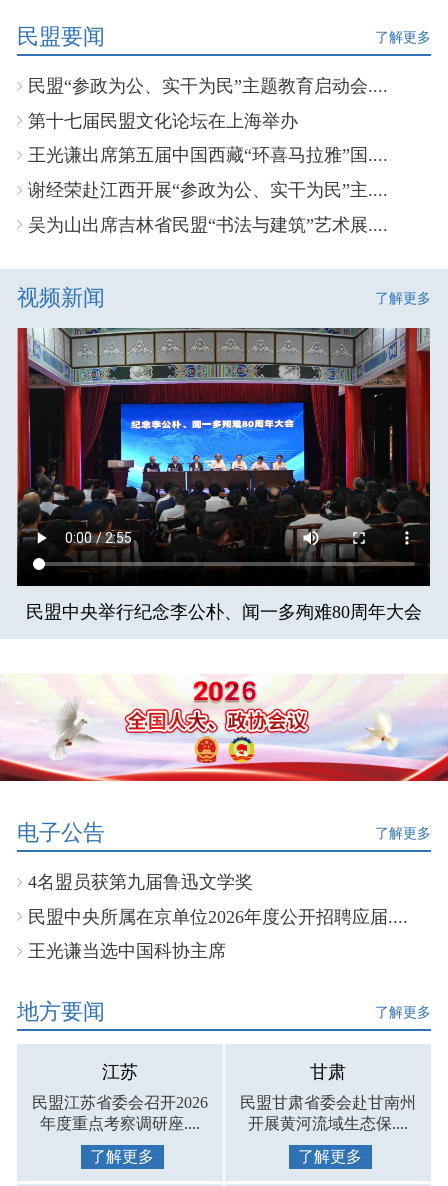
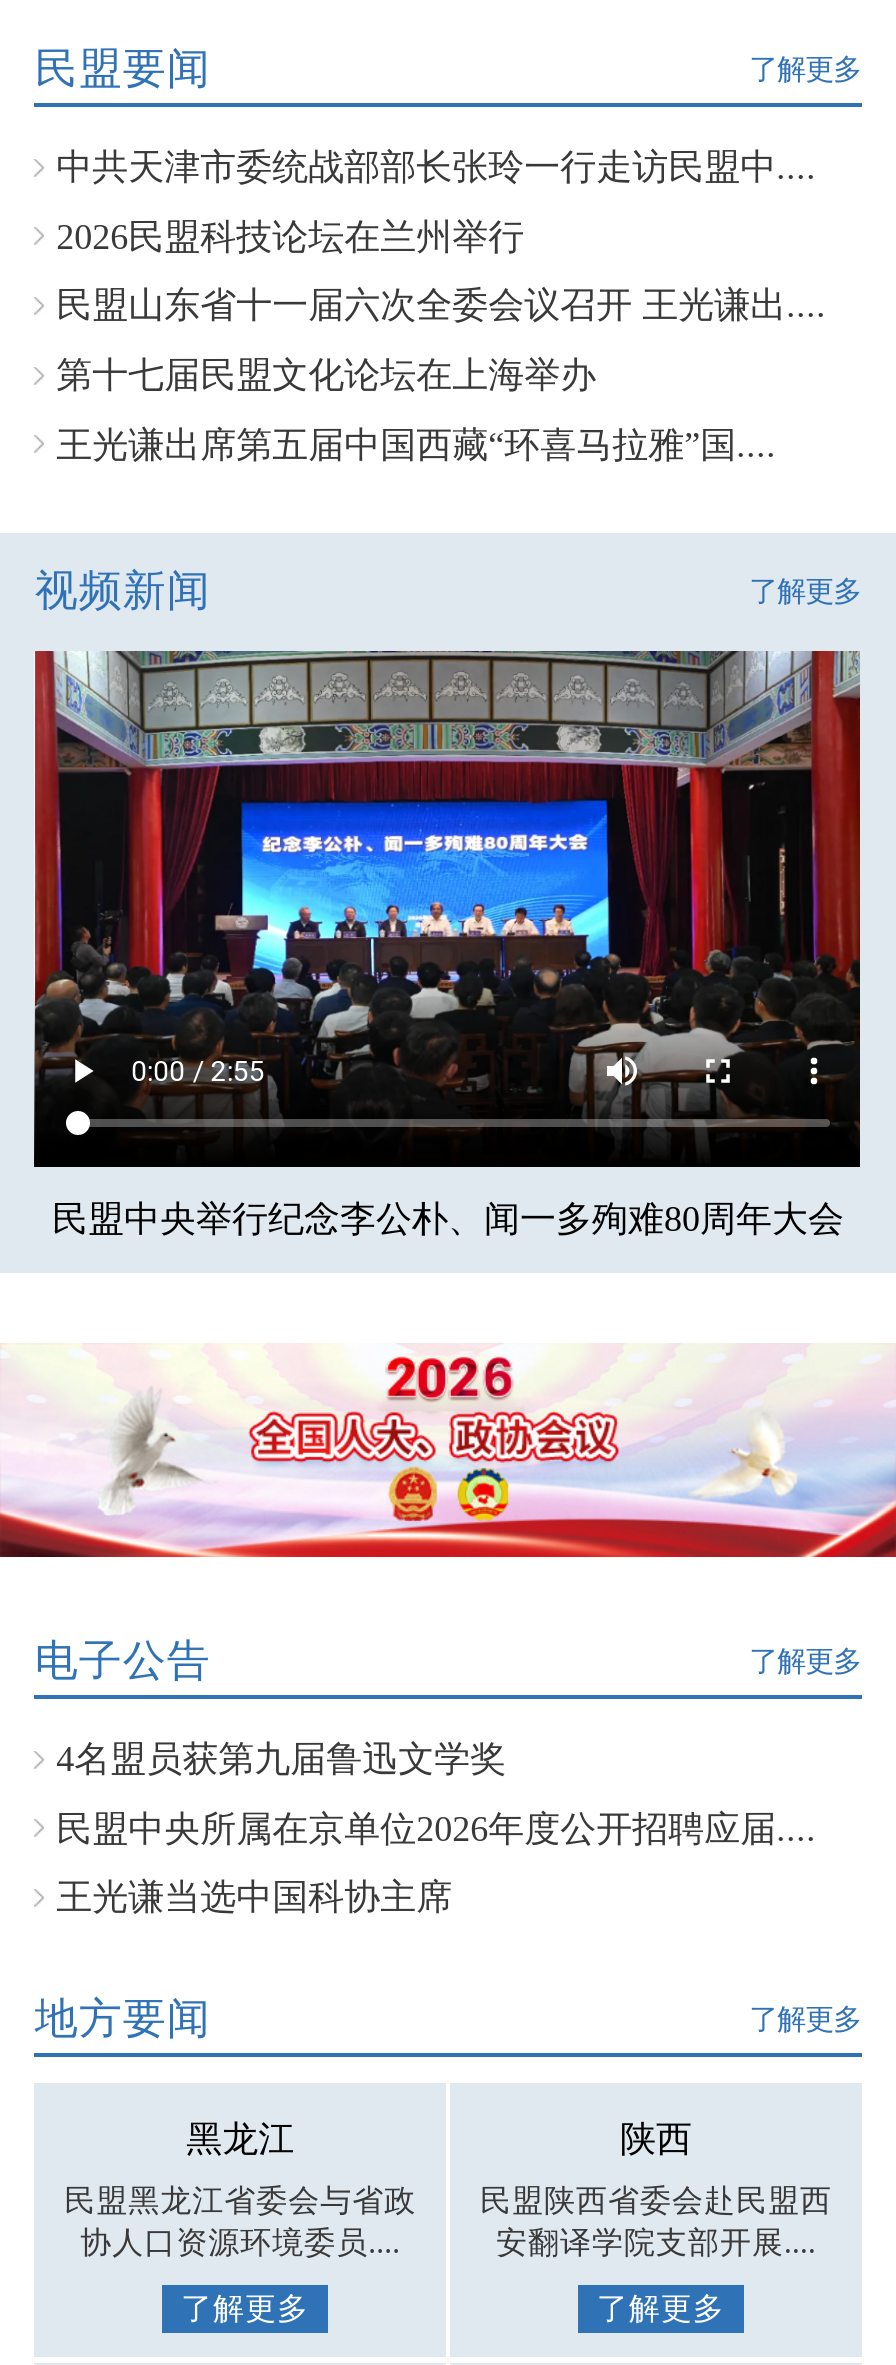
- 民盟“参政为公、实干为民”主题教育启动会....
+ 中共天津市委统战部部长张玲一行走访民盟中....
+ 2026民盟科技论坛在兰州举行
+ 民盟山东省十一届六次全委会议召开 王光谦出....

moved down: 第十七届民盟文化论坛在上海举办 | 王光谦出席第五届中国西藏“环喜马拉雅”国....

- 谢经荣赴江西开展“参政为公、实干为民”主....
- 吴为山出席吉林省民盟“书法与建筑”艺术展....

- 江苏
+ 黑龙江

- 甘肃
+ 陕西

- 民盟江苏省委会召开2026
- 年度重点考察调研座....
+ 民盟黑龙江省委会与省政
+ 协人口资源环境委员....

- 民盟甘肃省委会赴甘南州
- 开展黄河流域生态保....
+ 民盟陕西省委会赴民盟西
+ 安翻译学院支部开展....
